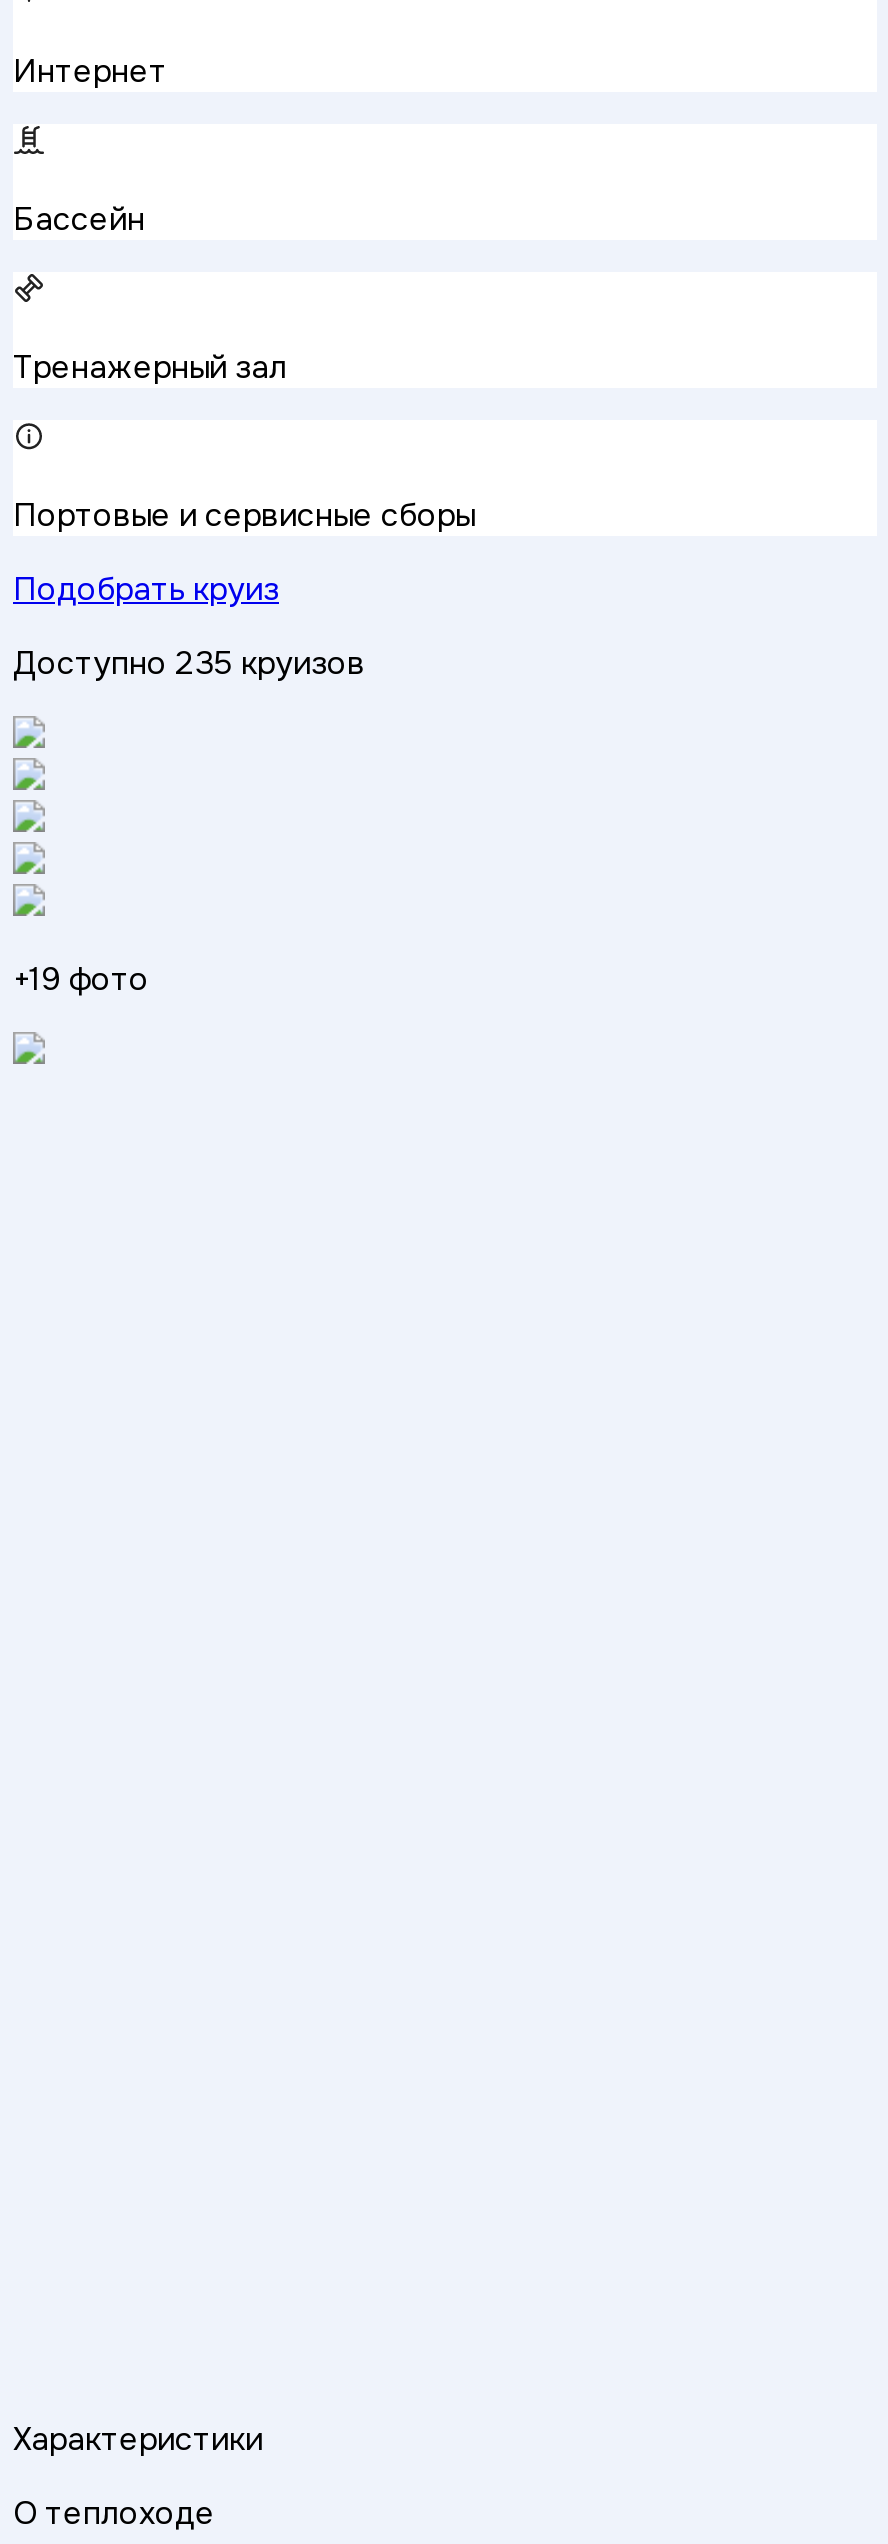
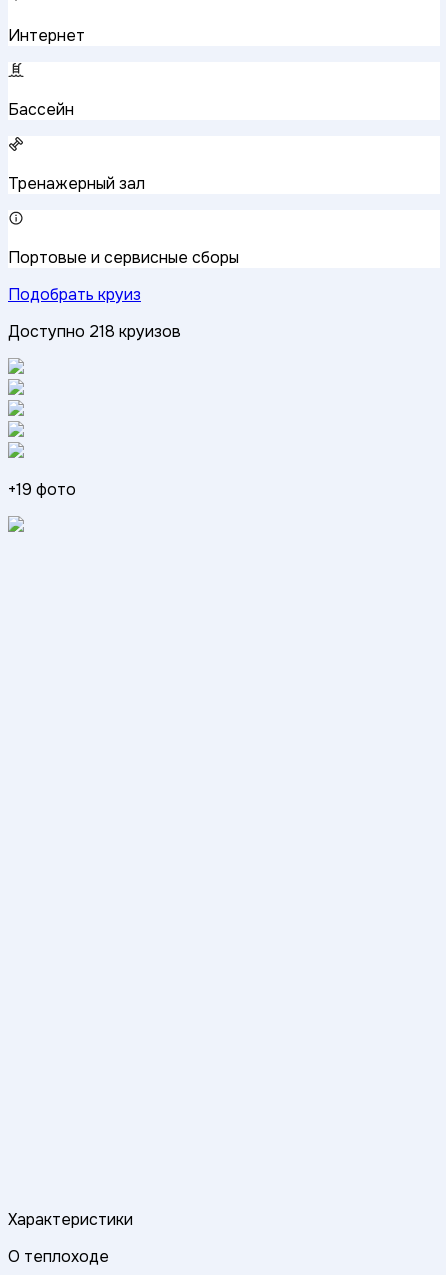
- Доступно 235 круизов
+ Доступно 218 круизов
